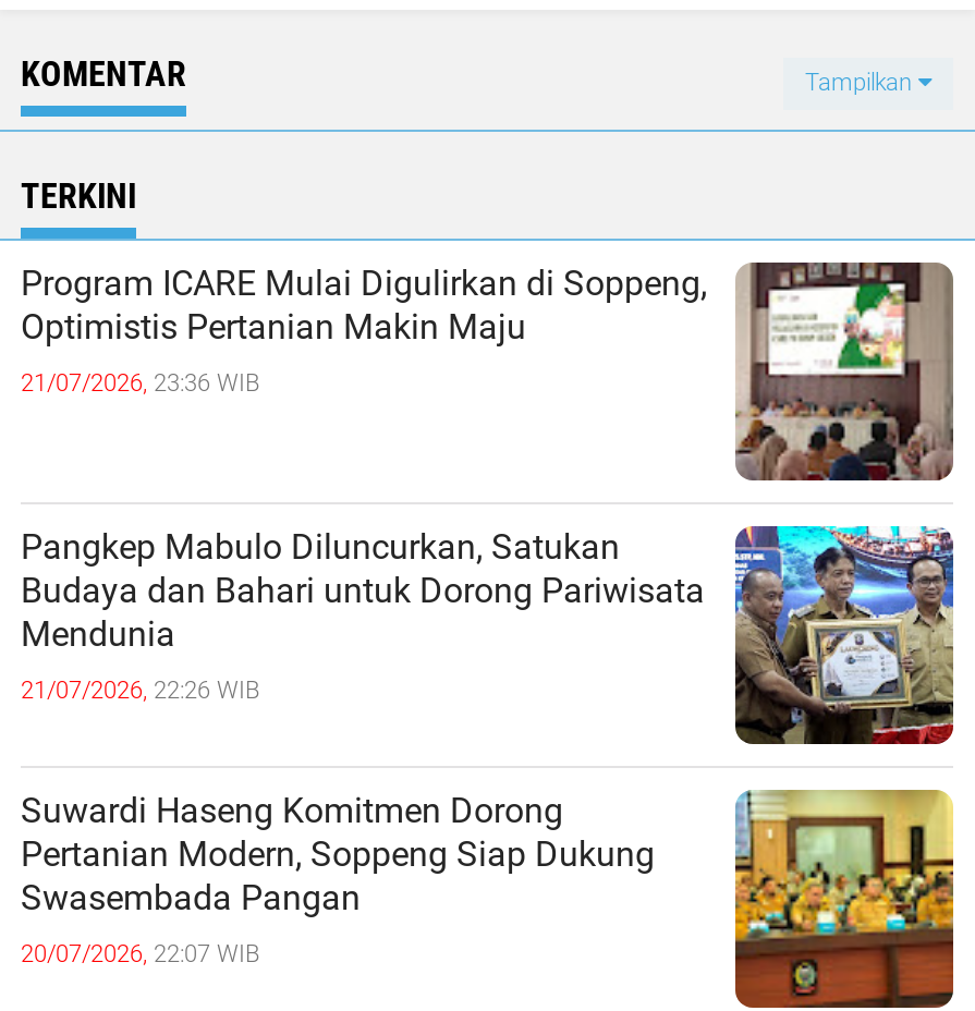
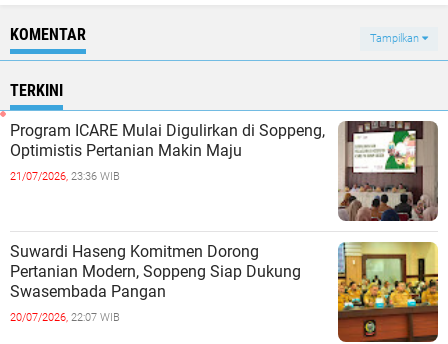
- [image]
- Pangkep Mabulo Diluncurkan, Satukan
- Budaya dan Bahari untuk Dorong Pariwisata
- Mendunia
- 21/07/2026, 22:26 WIB
